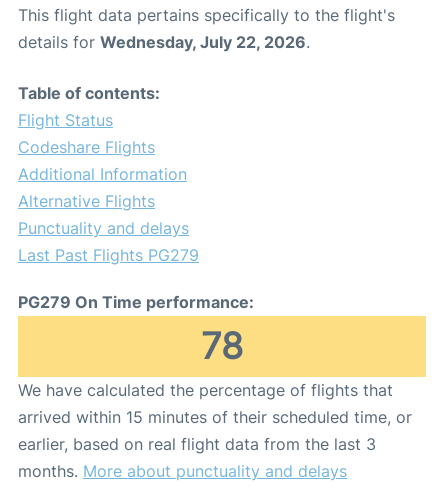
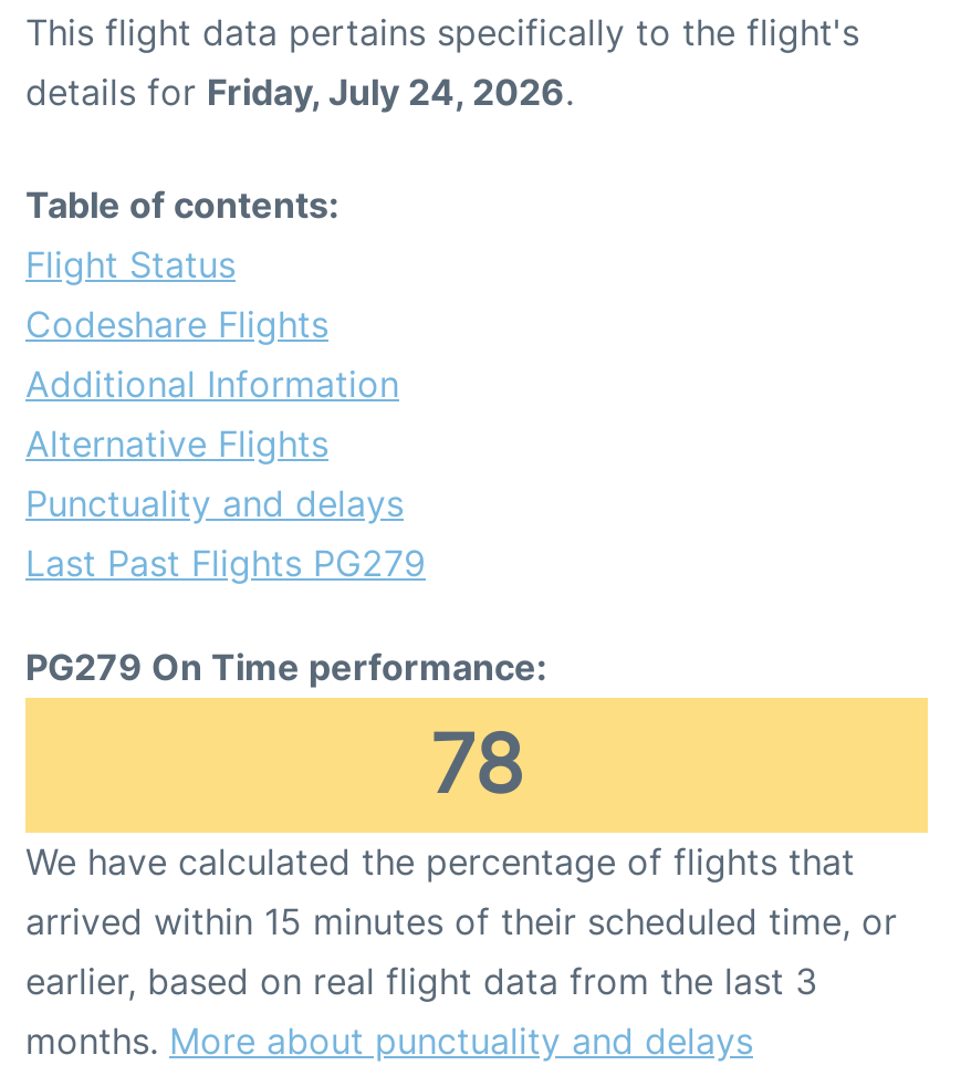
- details for Wednesday, July 22, 2026.
+ details for Friday, July 24, 2026.
